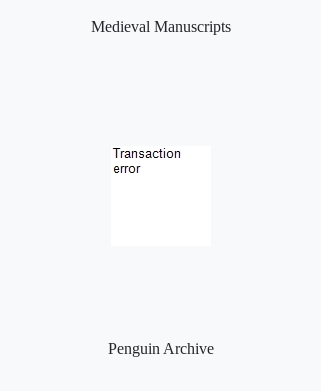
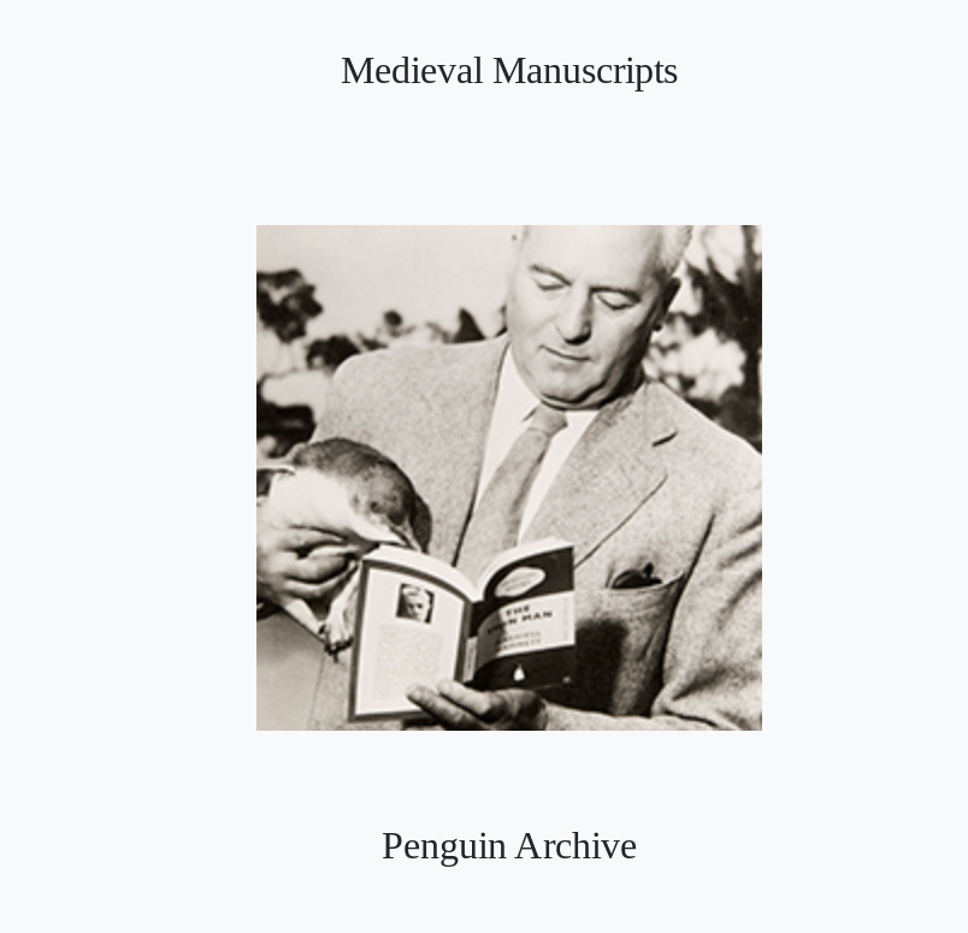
+ [image]
